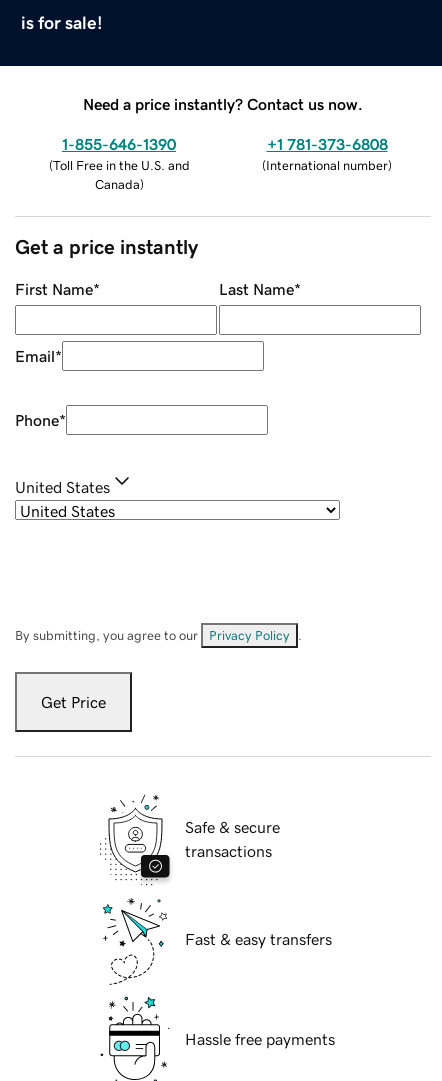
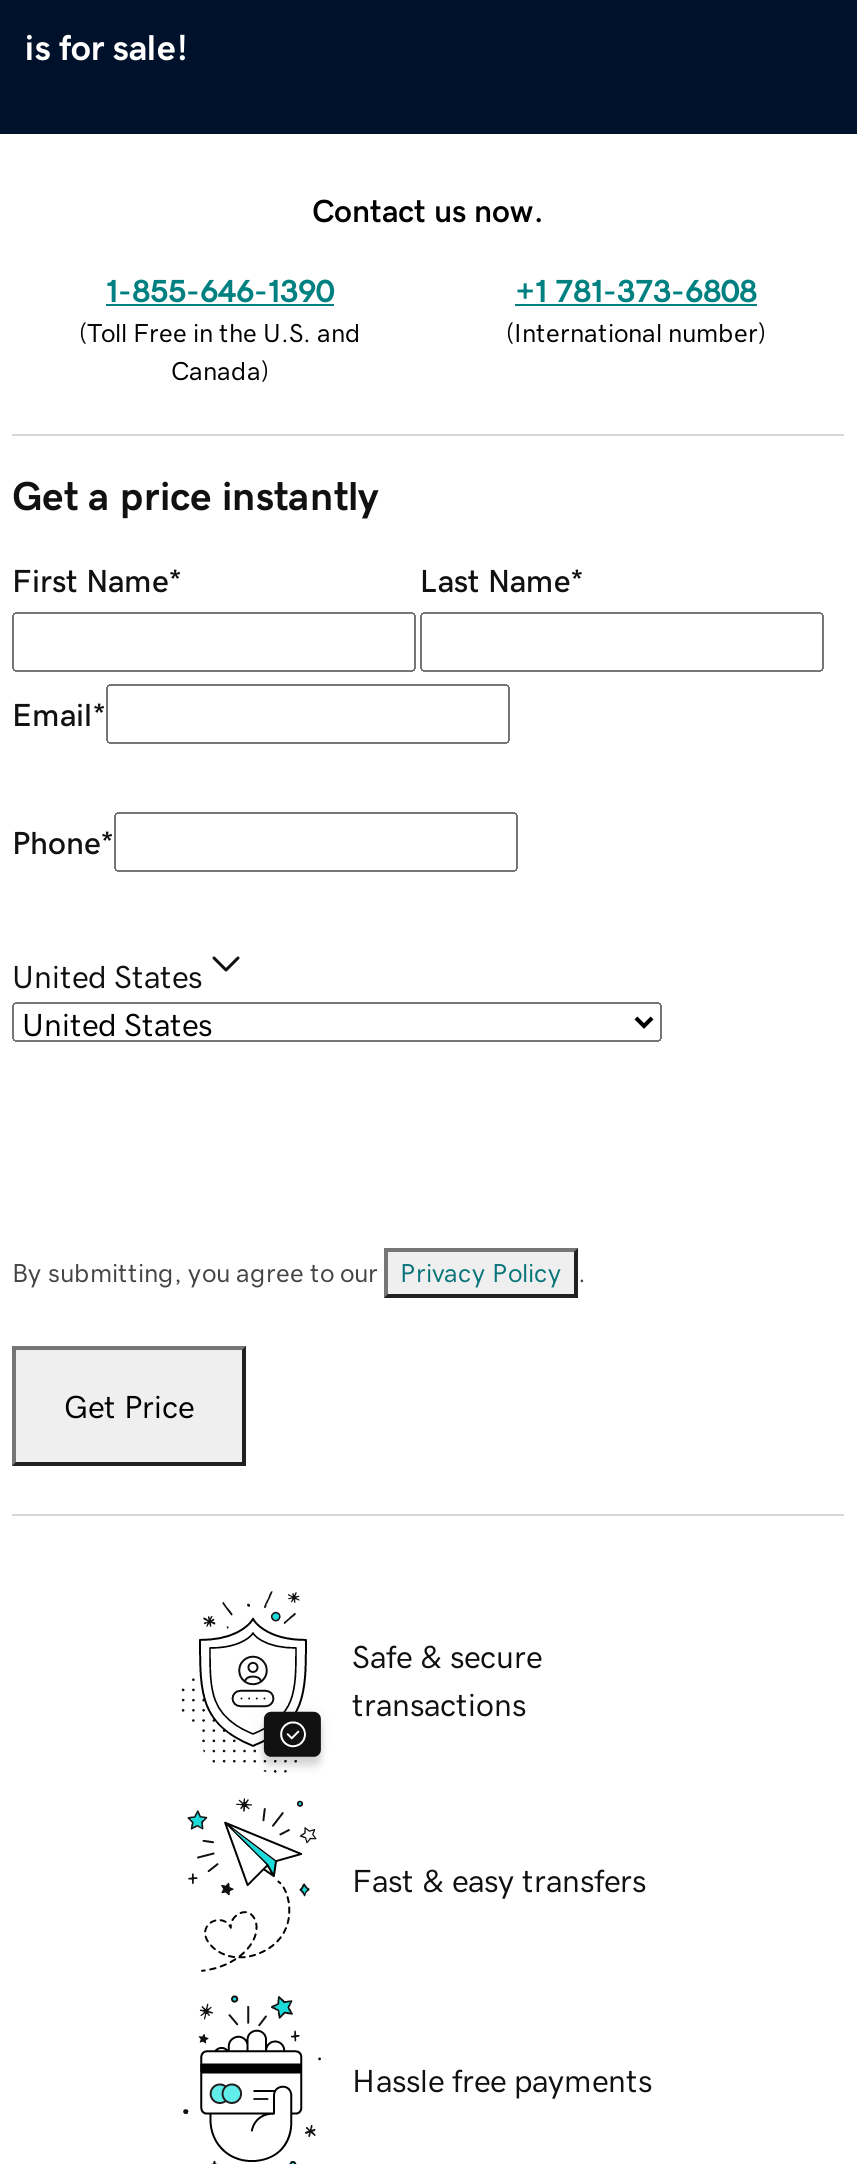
- Need a price instantly? Contact us now.
+ Contact us now.
